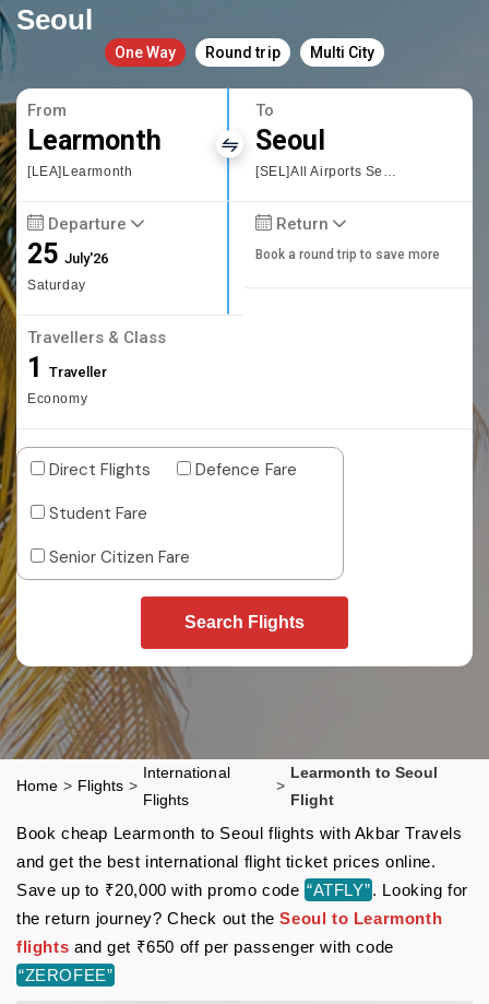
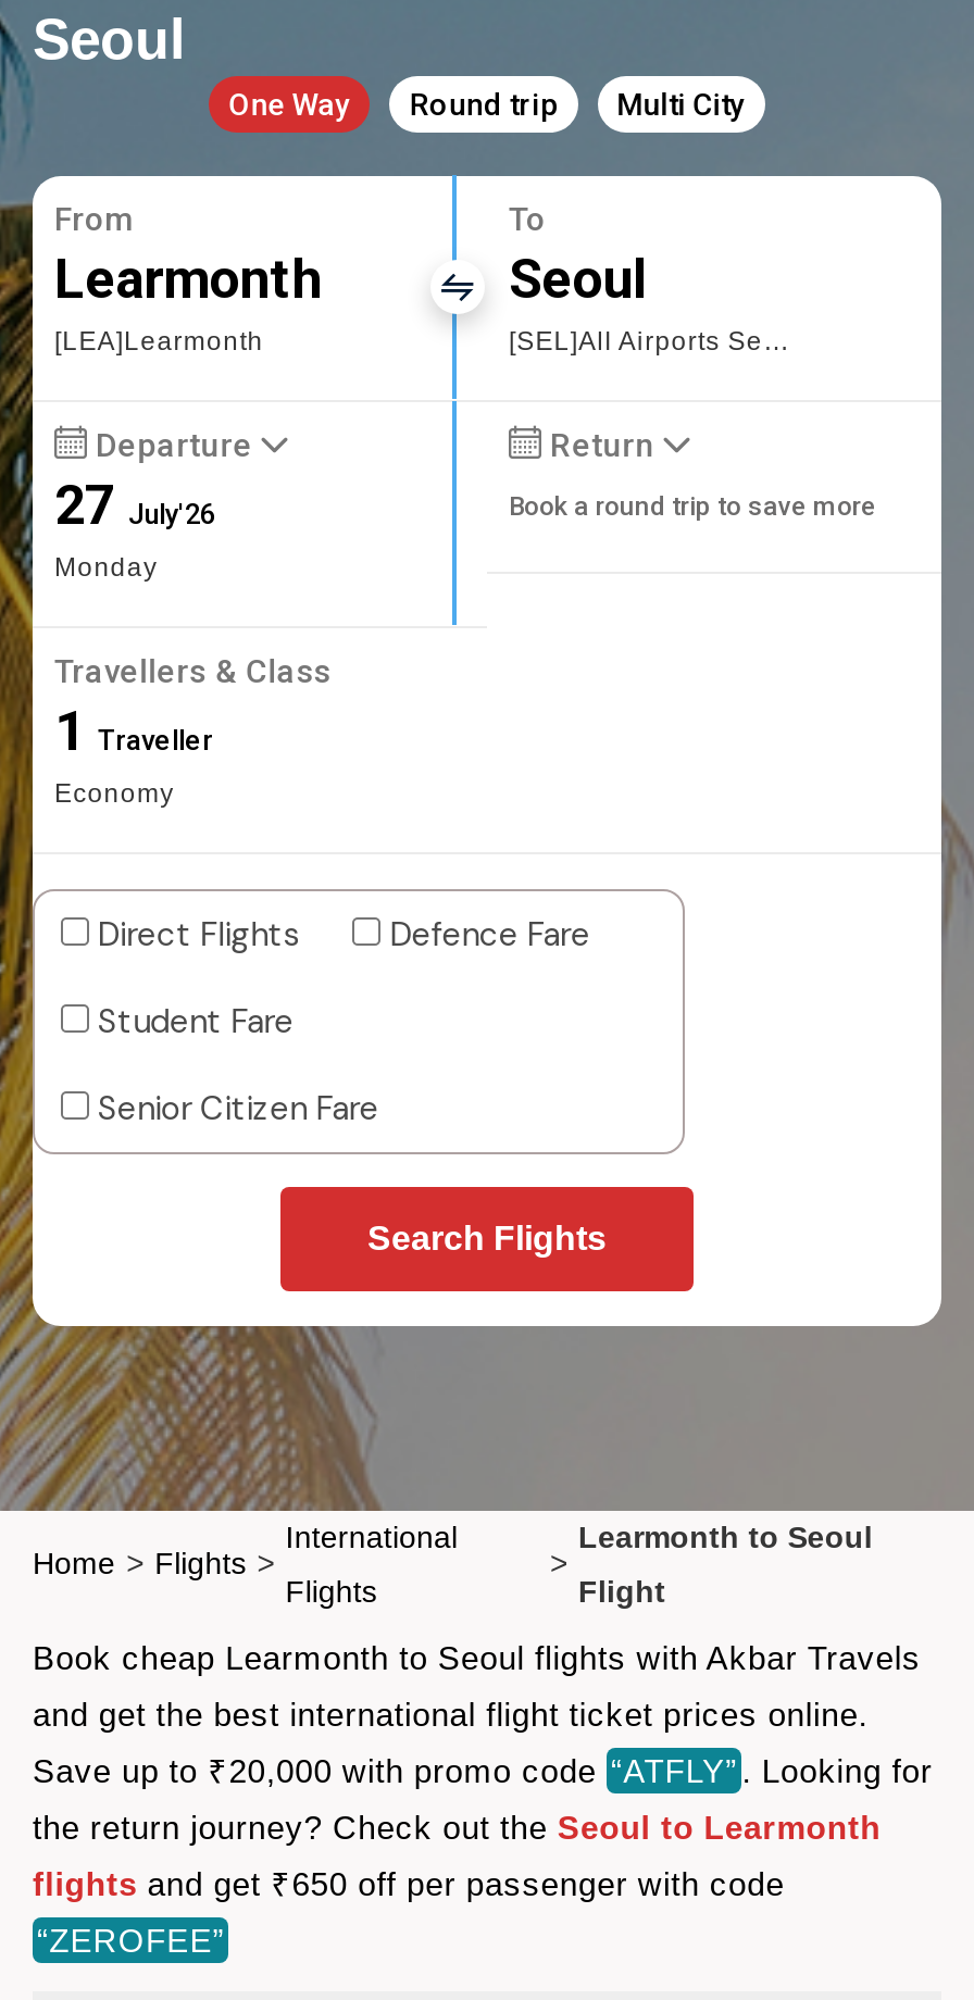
- 25 July'26
- Saturday
+ 27 July'26
+ Monday
